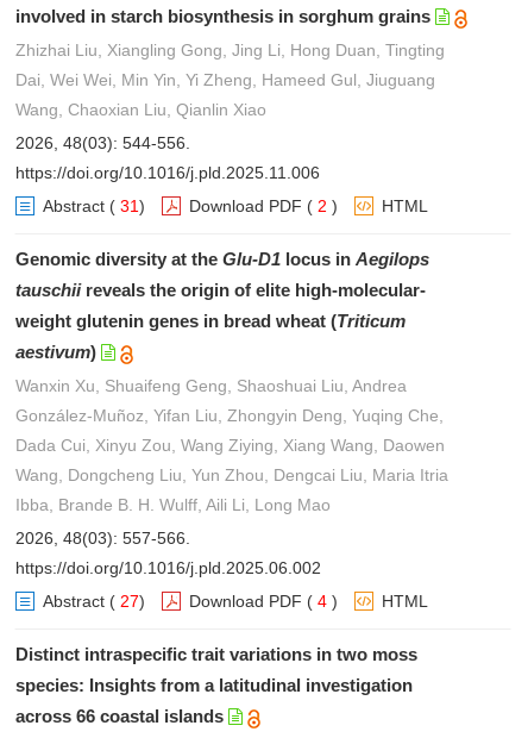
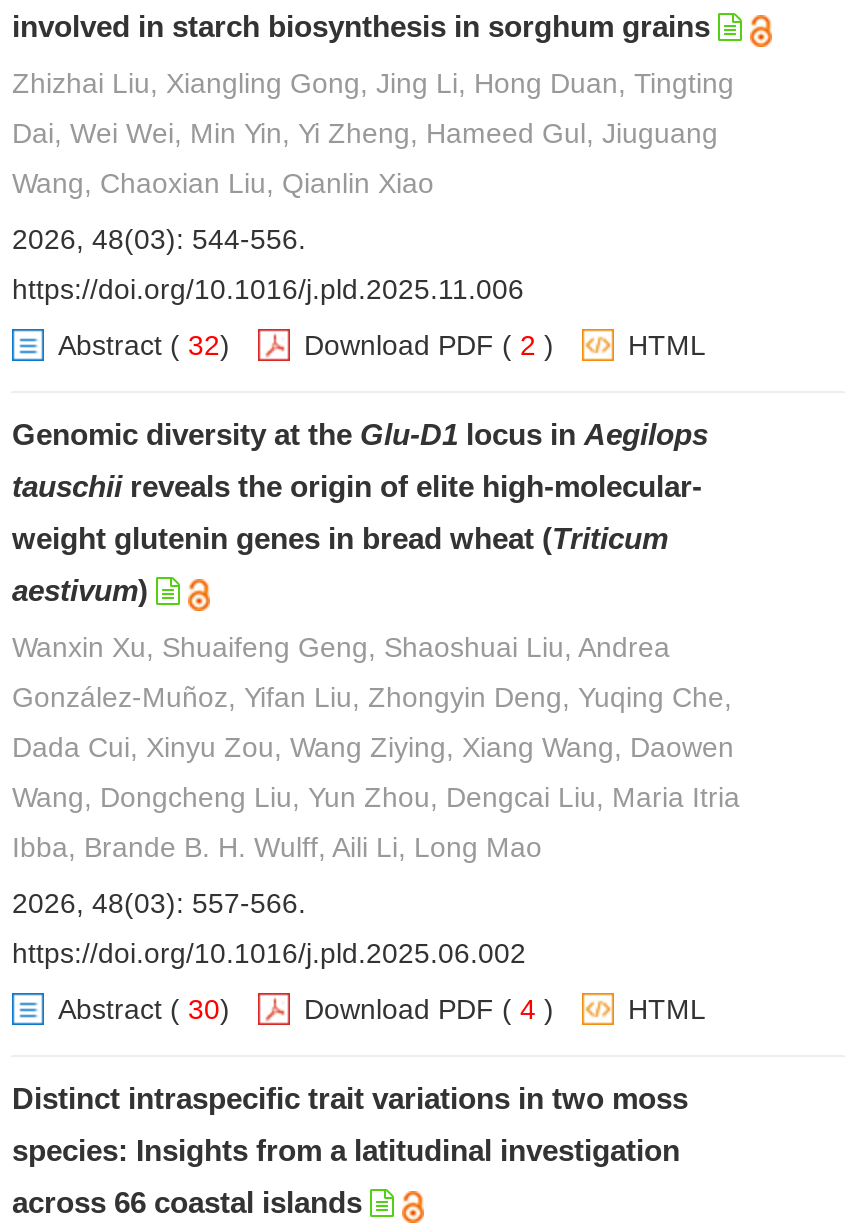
- Abstract (31)
+ Abstract (32)

- Abstract (27)
+ Abstract (30)
